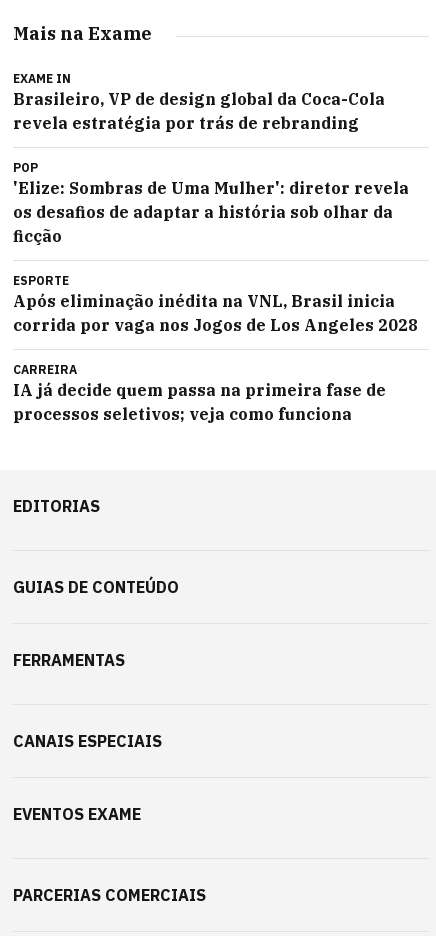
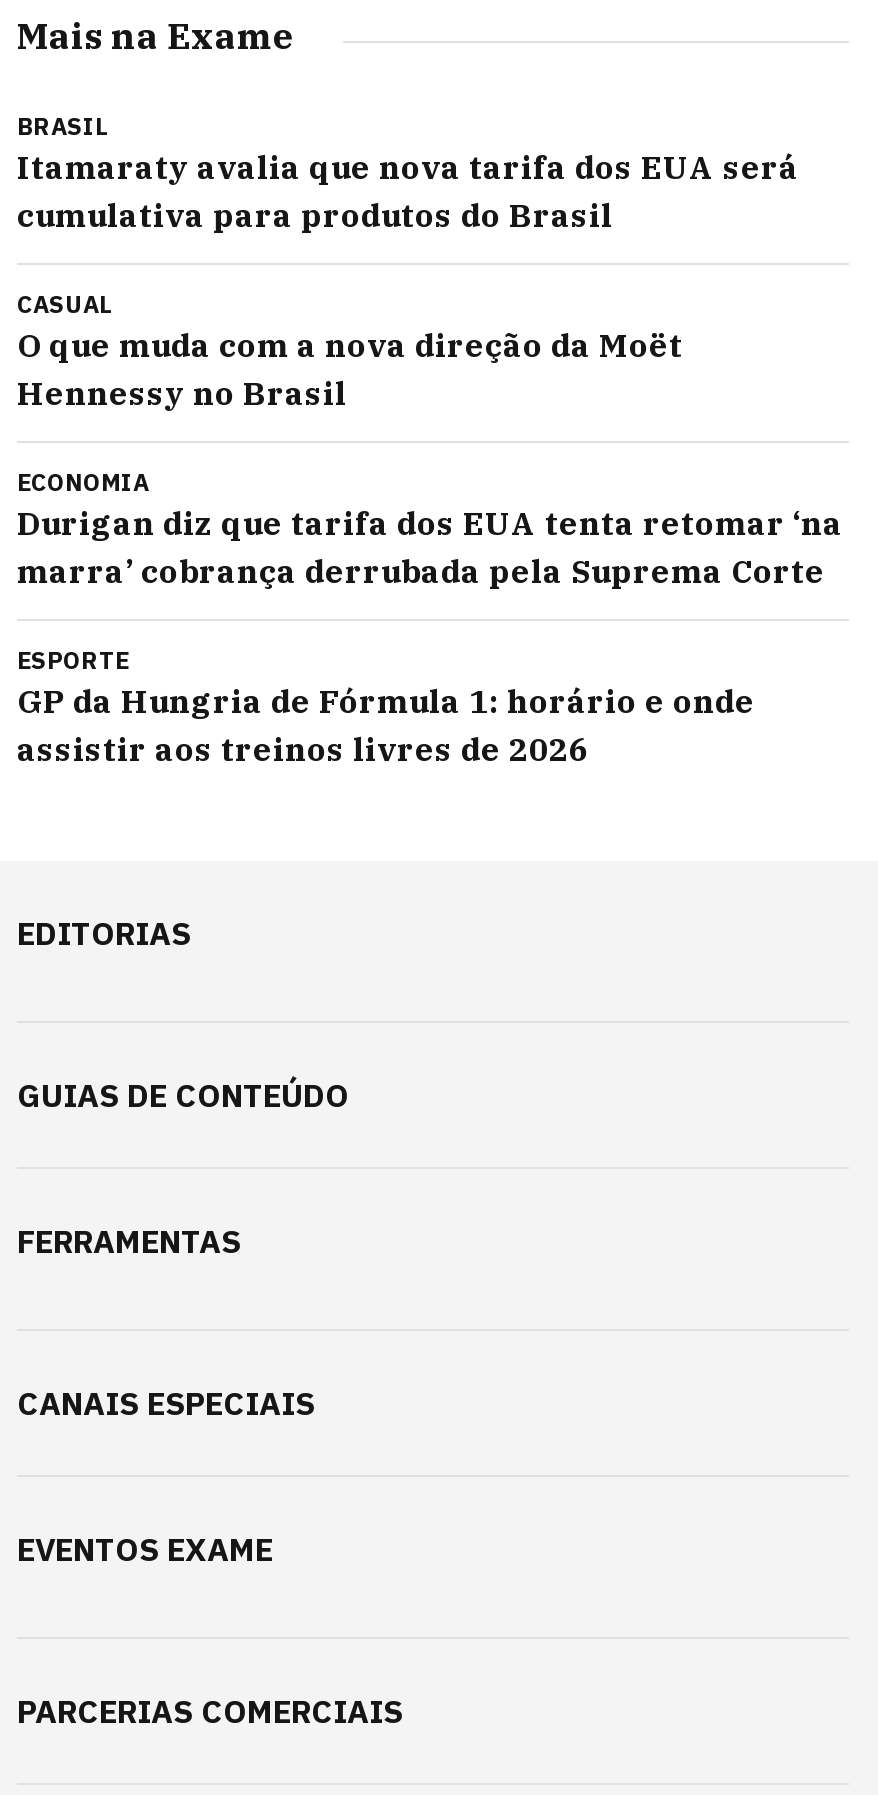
- EXAME IN
- Brasileiro, VP de design global da Coca-Cola
- revela estratégia por trás de rebranding
- POP
- 'Elize: Sombras de Uma Mulher': diretor revela
- os desafios de adaptar a história sob olhar da
- ficção
+ BRASIL
+ Itamaraty avalia que nova tarifa dos EUA será
+ cumulativa para produtos do Brasil
+ CASUAL
+ O que muda com a nova direção da Moët
+ Hennessy no Brasil
+ ECONOMIA
+ Durigan diz que tarifa dos EUA tenta retomar ‘na
+ marra’ cobrança derrubada pela Suprema Corte

moved down: ESPORTE

- Após eliminação inédita na VNL, Brasil inicia
- corrida por vaga nos Jogos de Los Angeles 2028
- CARREIRA
- IA já decide quem passa na primeira fase de
- processos seletivos; veja como funciona
+ GP da Hungria de Fórmula 1: horário e onde
+ assistir aos treinos livres de 2026
